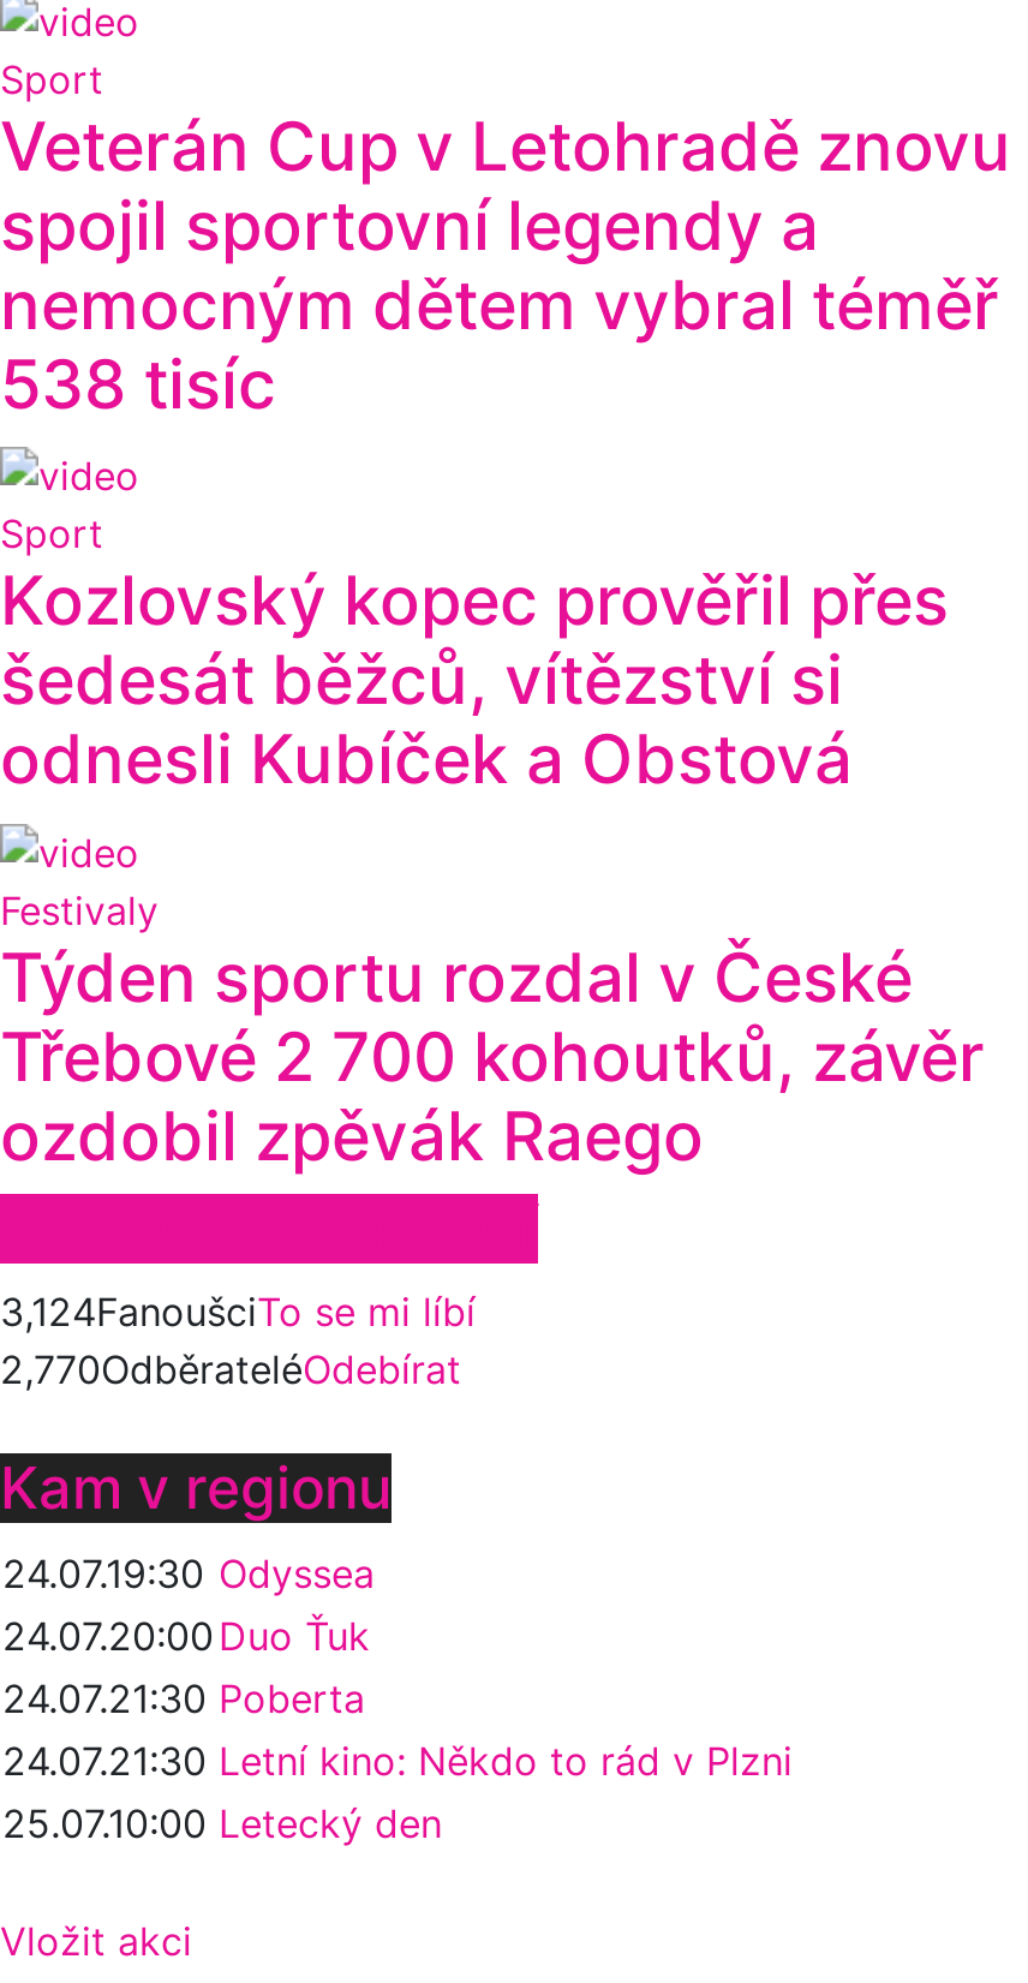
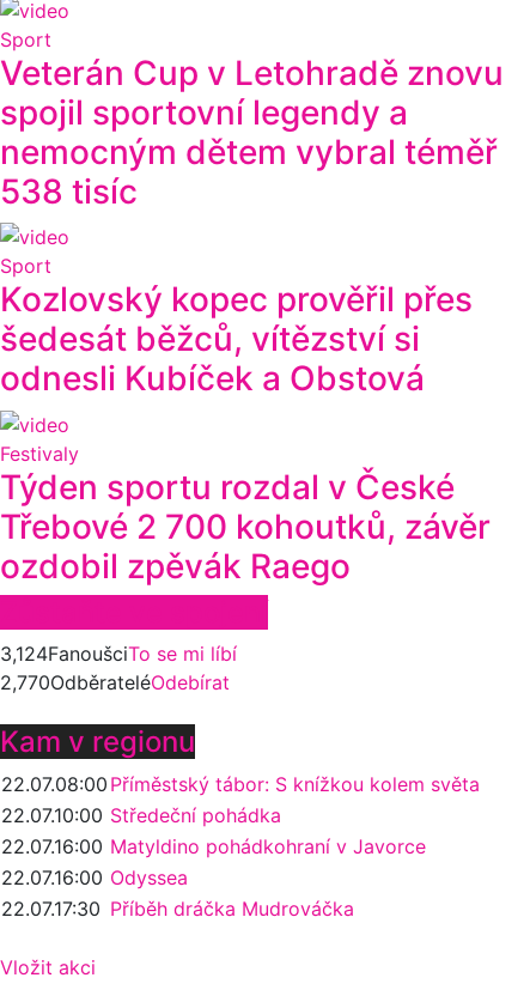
- 24.07.19:30 Odyssea
- 24.07.20:00 Duo Ťuk
- 24.07.21:30 Poberta
- 24.07.21:30 Letní kino: Někdo to rád v Plzni
- 25.07.10:00 Letecký den
+ 22.07.08:00 Příměstský tábor: S knížkou kolem světa
+ 22.07.10:00 Středeční pohádka
+ 22.07.16:00 Matyldino pohádkohraní v Javorce
+ 22.07.16:00 Odyssea
+ 22.07.17:30 Příběh dráčka Mudrováčka
